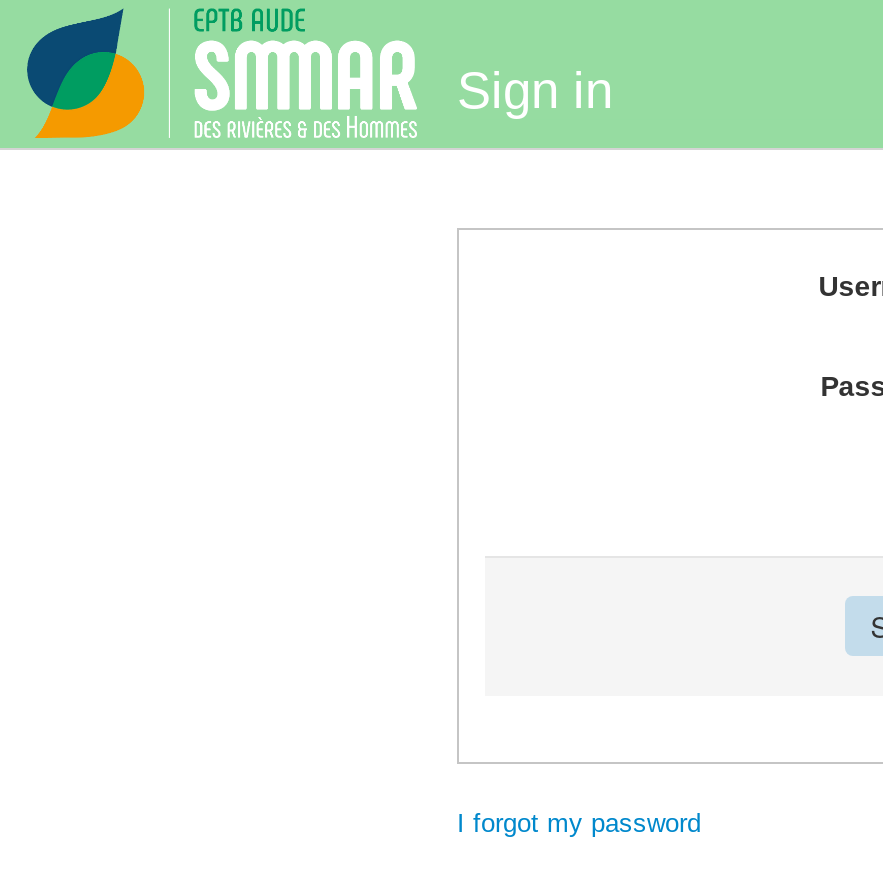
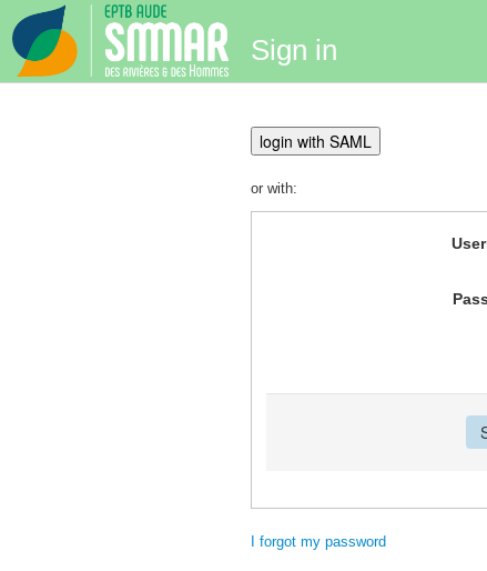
+ login with SAML
+ or with:
